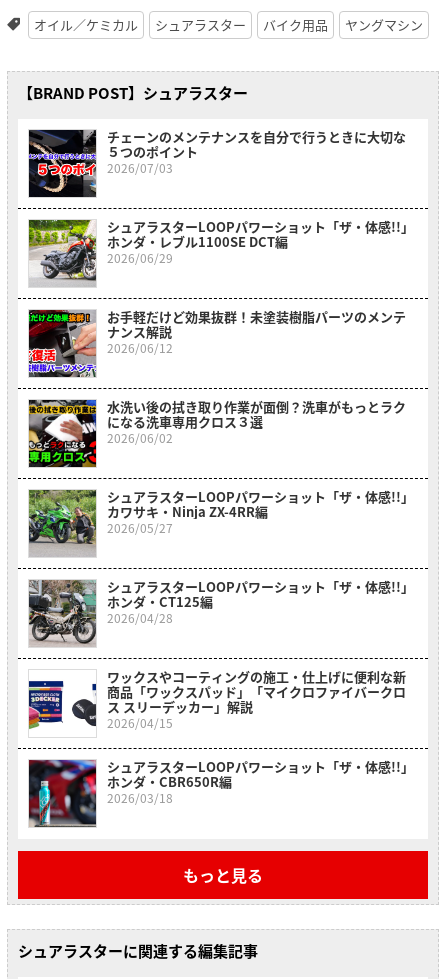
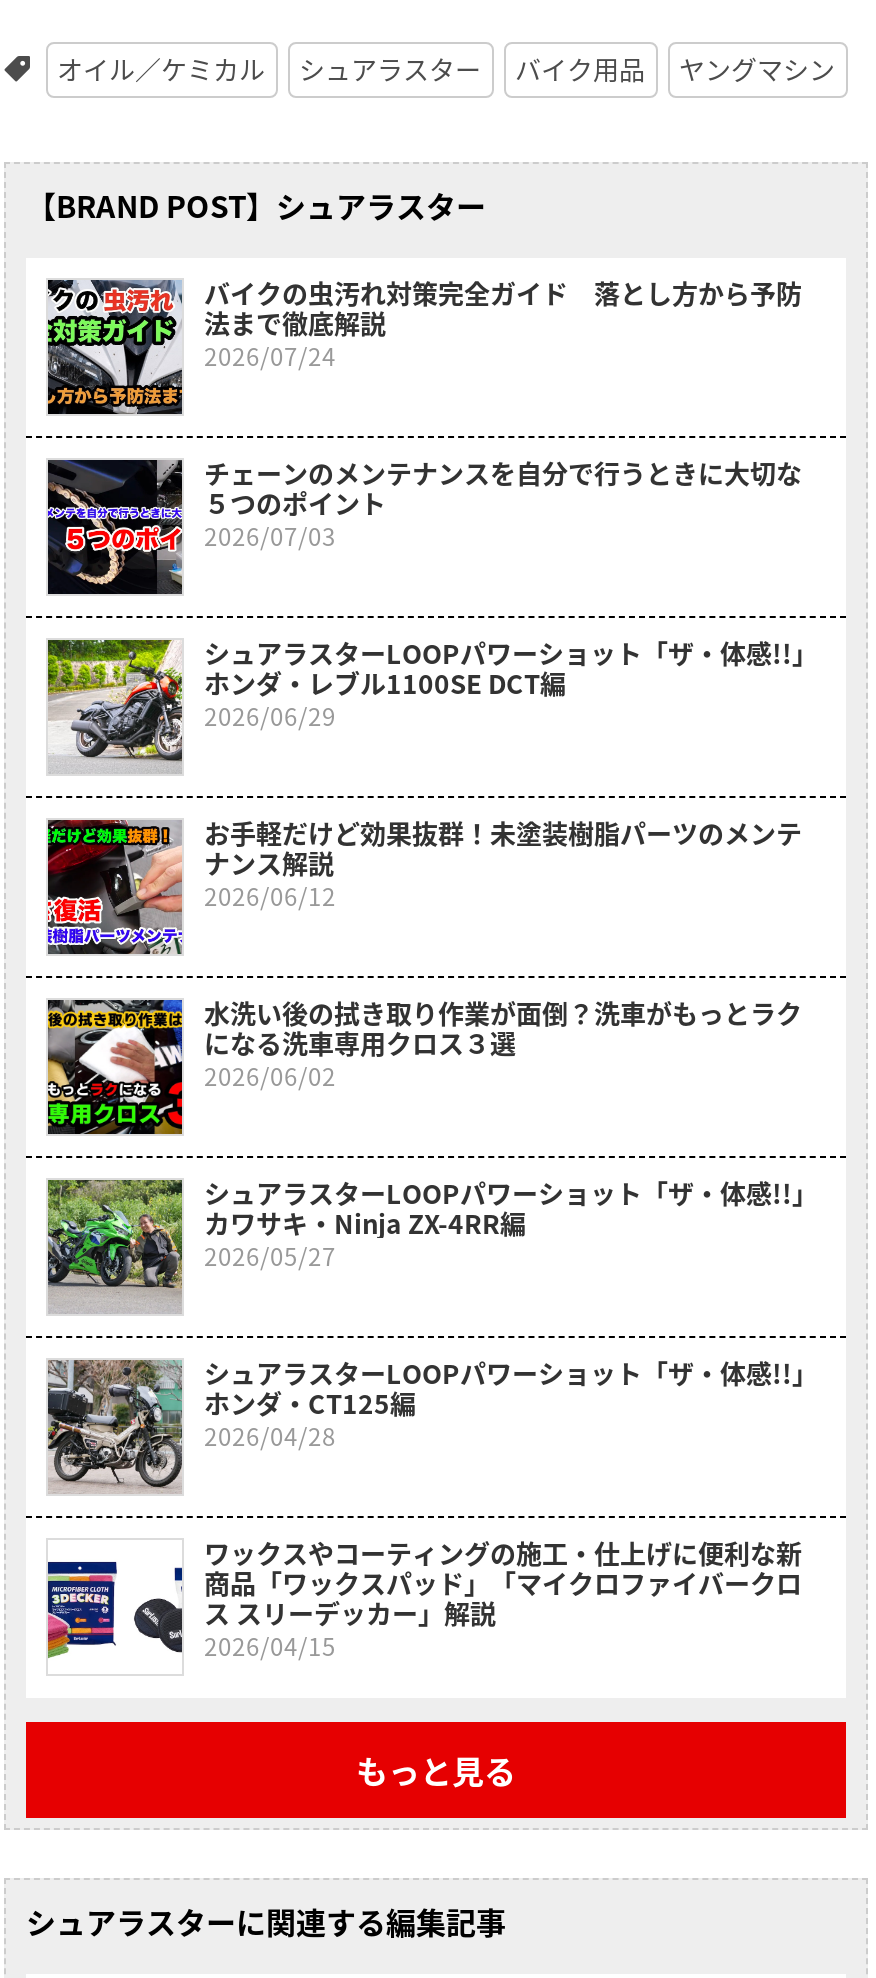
+ [image]
+ バイクの虫汚れ対策完全ガイド 落とし方から予防
+ 法まで徹底解説
+ 2026/07/24

moved down: [image] | チェーンのメンテナンスを自分で行うときに大切な | ５つのポイント | ... | ス スリーデッカー」解説 | 2026/04/15

- [image]
- シュアラスターLOOPパワーショット「ザ・体感!!」
- ホンダ・CBR650R編
- 2026/03/18
